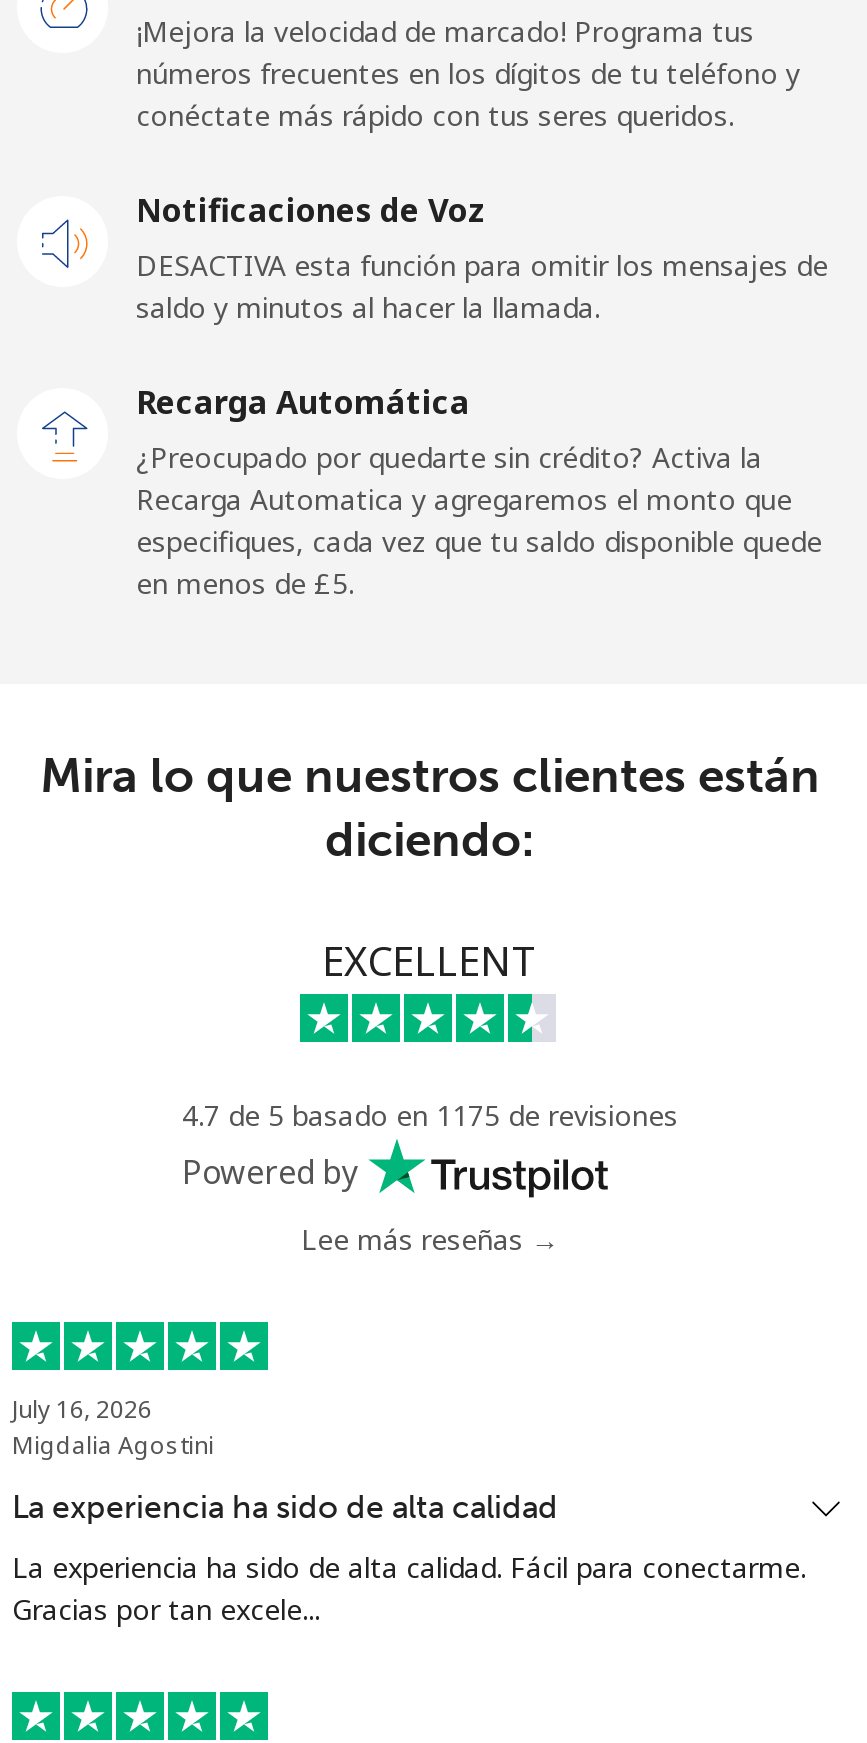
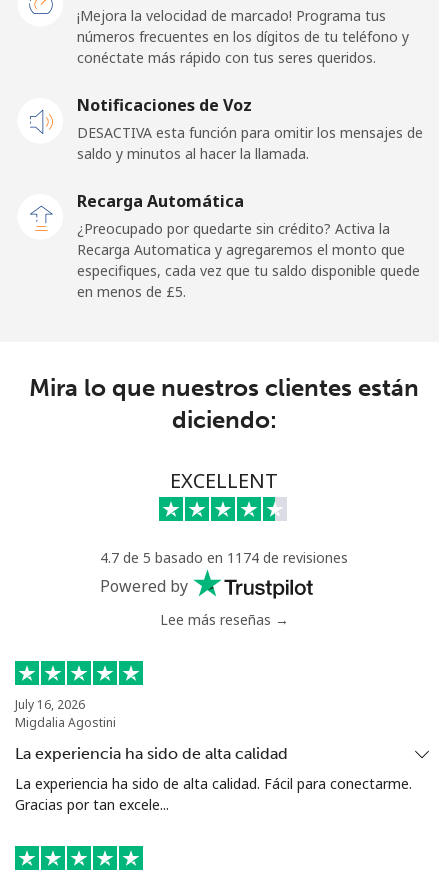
- 4.7 de 5 basado en 1175 de revisiones
+ 4.7 de 5 basado en 1174 de revisiones
